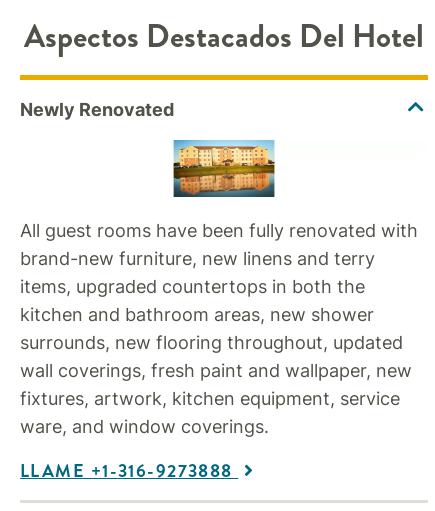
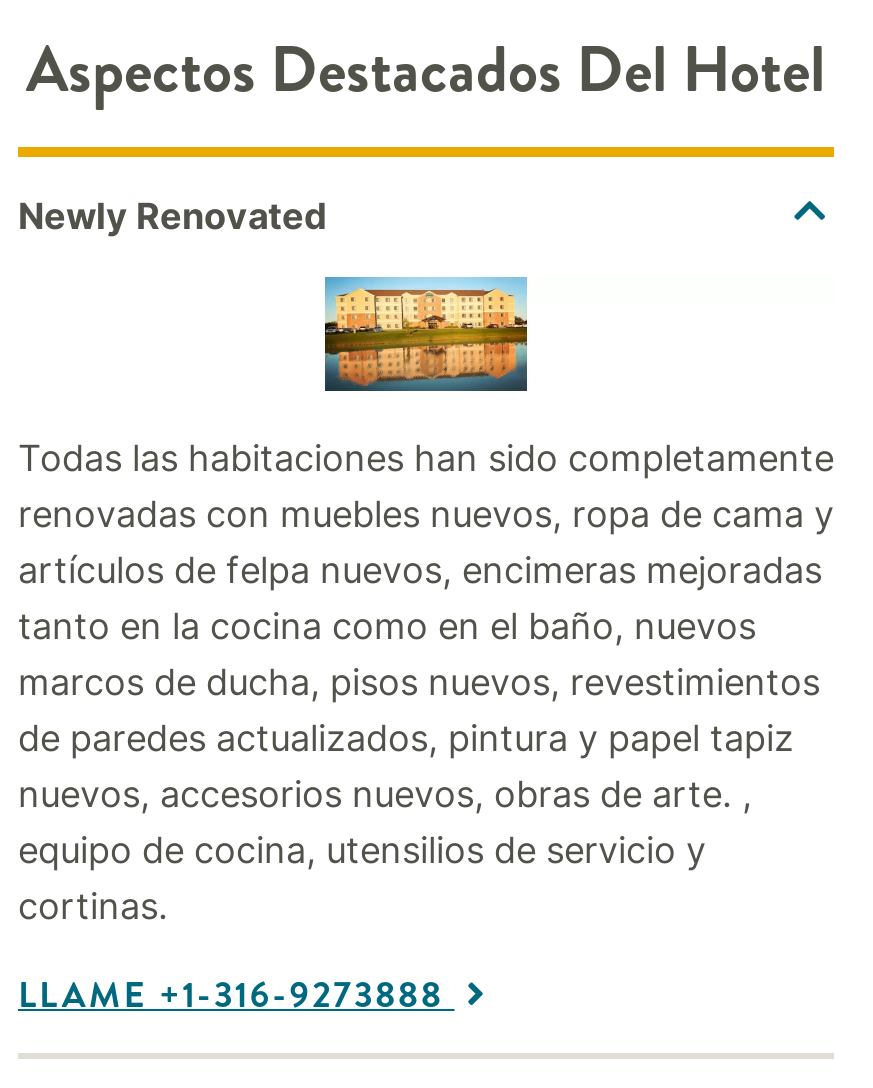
- All guest rooms have been fully renovated with
- brand-new furniture, new linens and terry
- items, upgraded countertops in both the
- kitchen and bathroom areas, new shower
- surrounds, new flooring throughout, updated
- wall coverings, fresh paint and wallpaper, new
- fixtures, artwork, kitchen equipment, service
- ware, and window coverings.
+ Todas las habitaciones han sido completamente
+ renovadas con muebles nuevos, ropa de cama y
+ artículos de felpa nuevos, encimeras mejoradas
+ tanto en la cocina como en el baño, nuevos
+ marcos de ducha, pisos nuevos, revestimientos
+ de paredes actualizados, pintura y papel tapiz
+ nuevos, accesorios nuevos, obras de arte. ,
+ equipo de cocina, utensilios de servicio y
+ cortinas.
